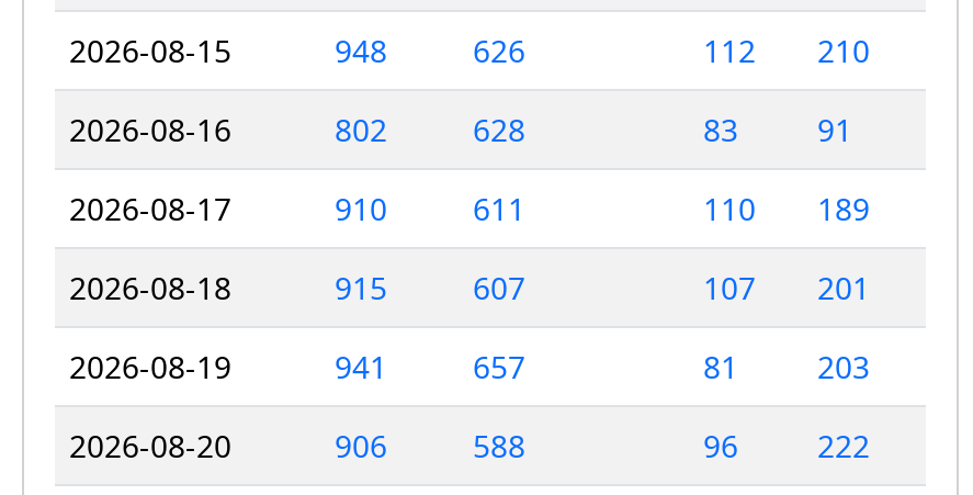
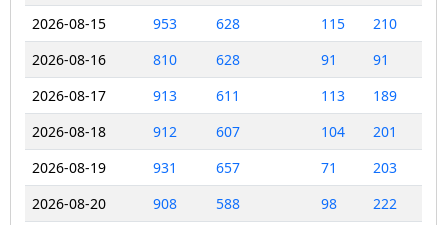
- 948
+ 953

- 626
+ 628

- 112 210
+ 115 210

- 802
+ 810

- 83 91
+ 91 91

- 910
+ 913

- 110 189
+ 113 189

- 915
+ 912

- 107 201
+ 104 201

- 941
+ 931

- 81 203
+ 71 203

- 906
+ 908

- 96 222
+ 98 222
